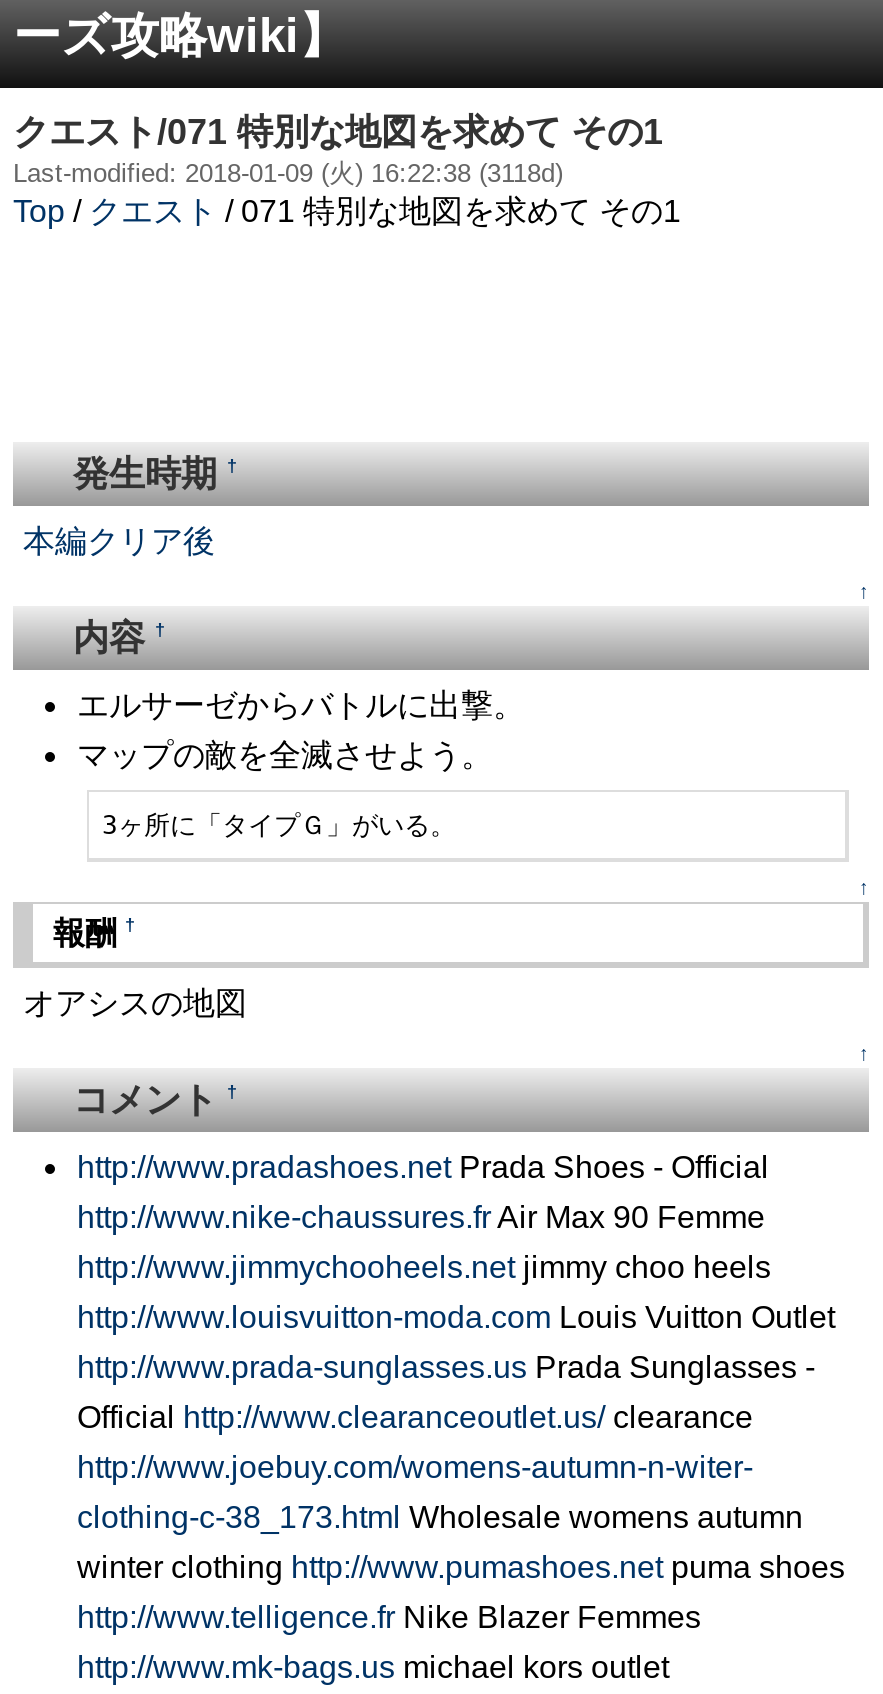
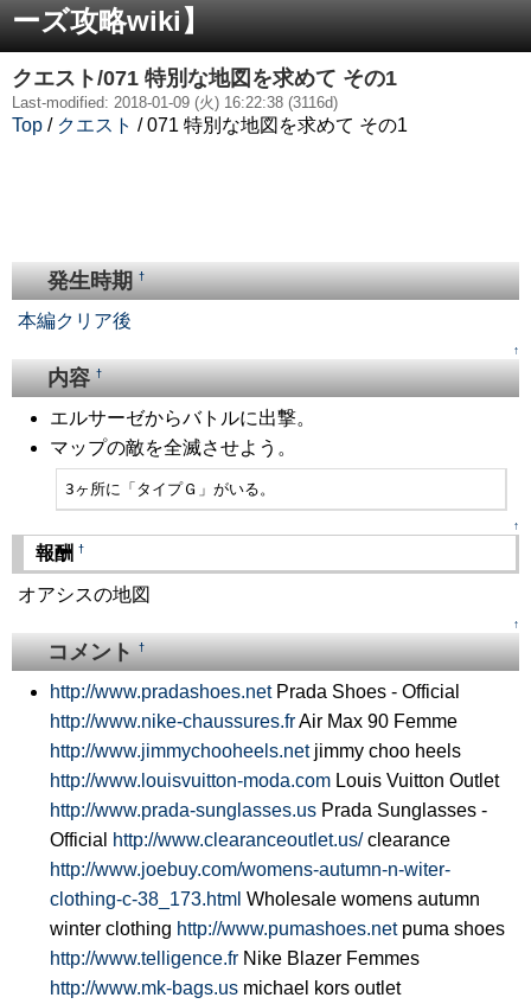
- Last-modified: 2018-01-09 (火) 16:22:38 (3118d)
+ Last-modified: 2018-01-09 (火) 16:22:38 (3116d)
